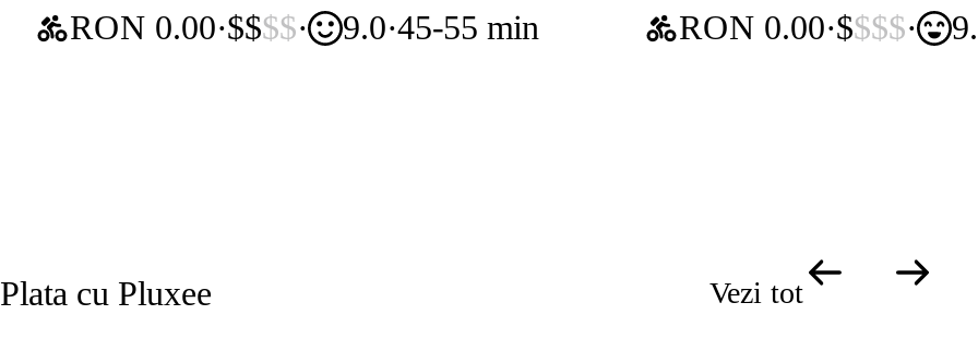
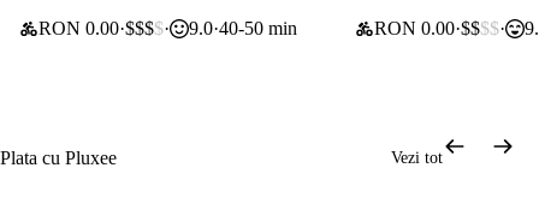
- RON 0.00 $$$$ 9.0 45-55 min
+ RON 0.00 $$$$ 9.0 40-50 min
